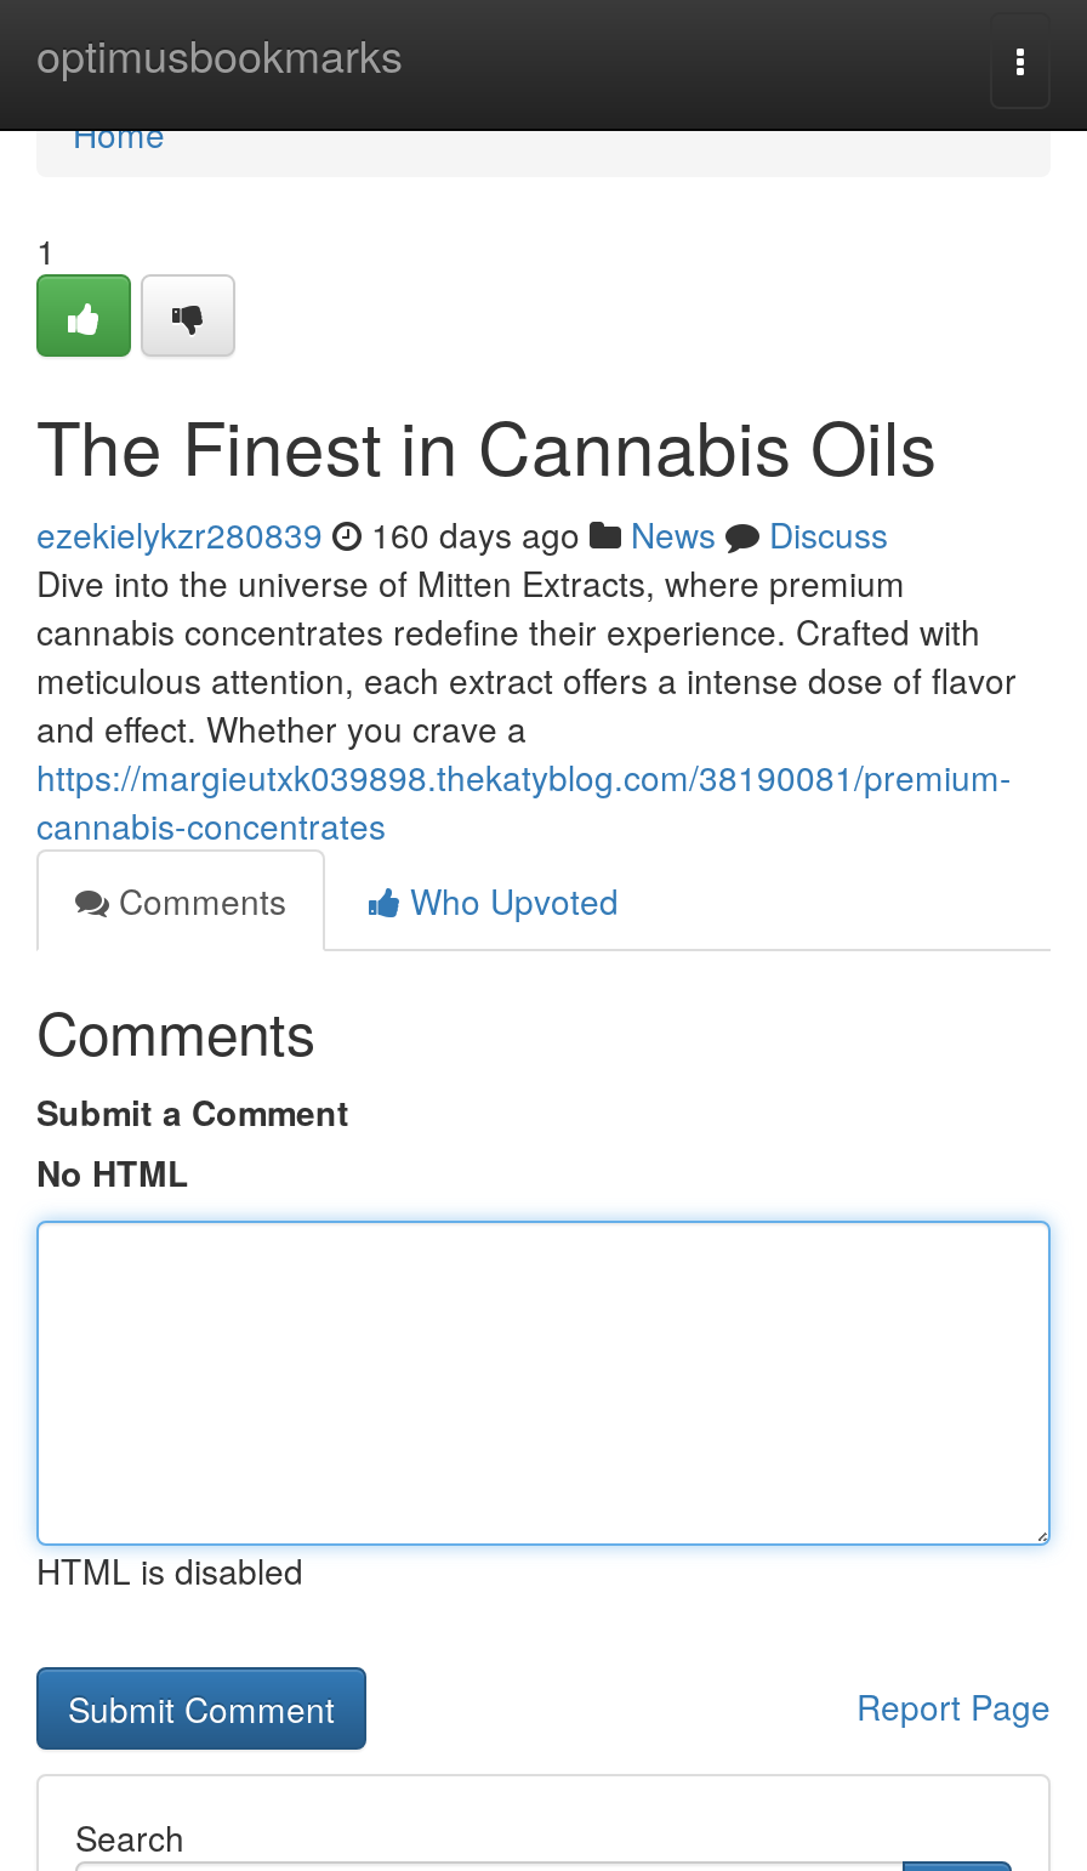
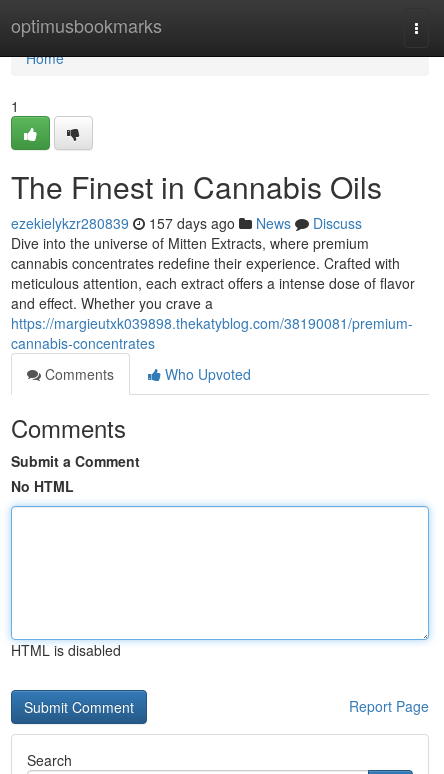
- ezekielykzr280839 160 days ago News Discuss
+ ezekielykzr280839 157 days ago News Discuss
